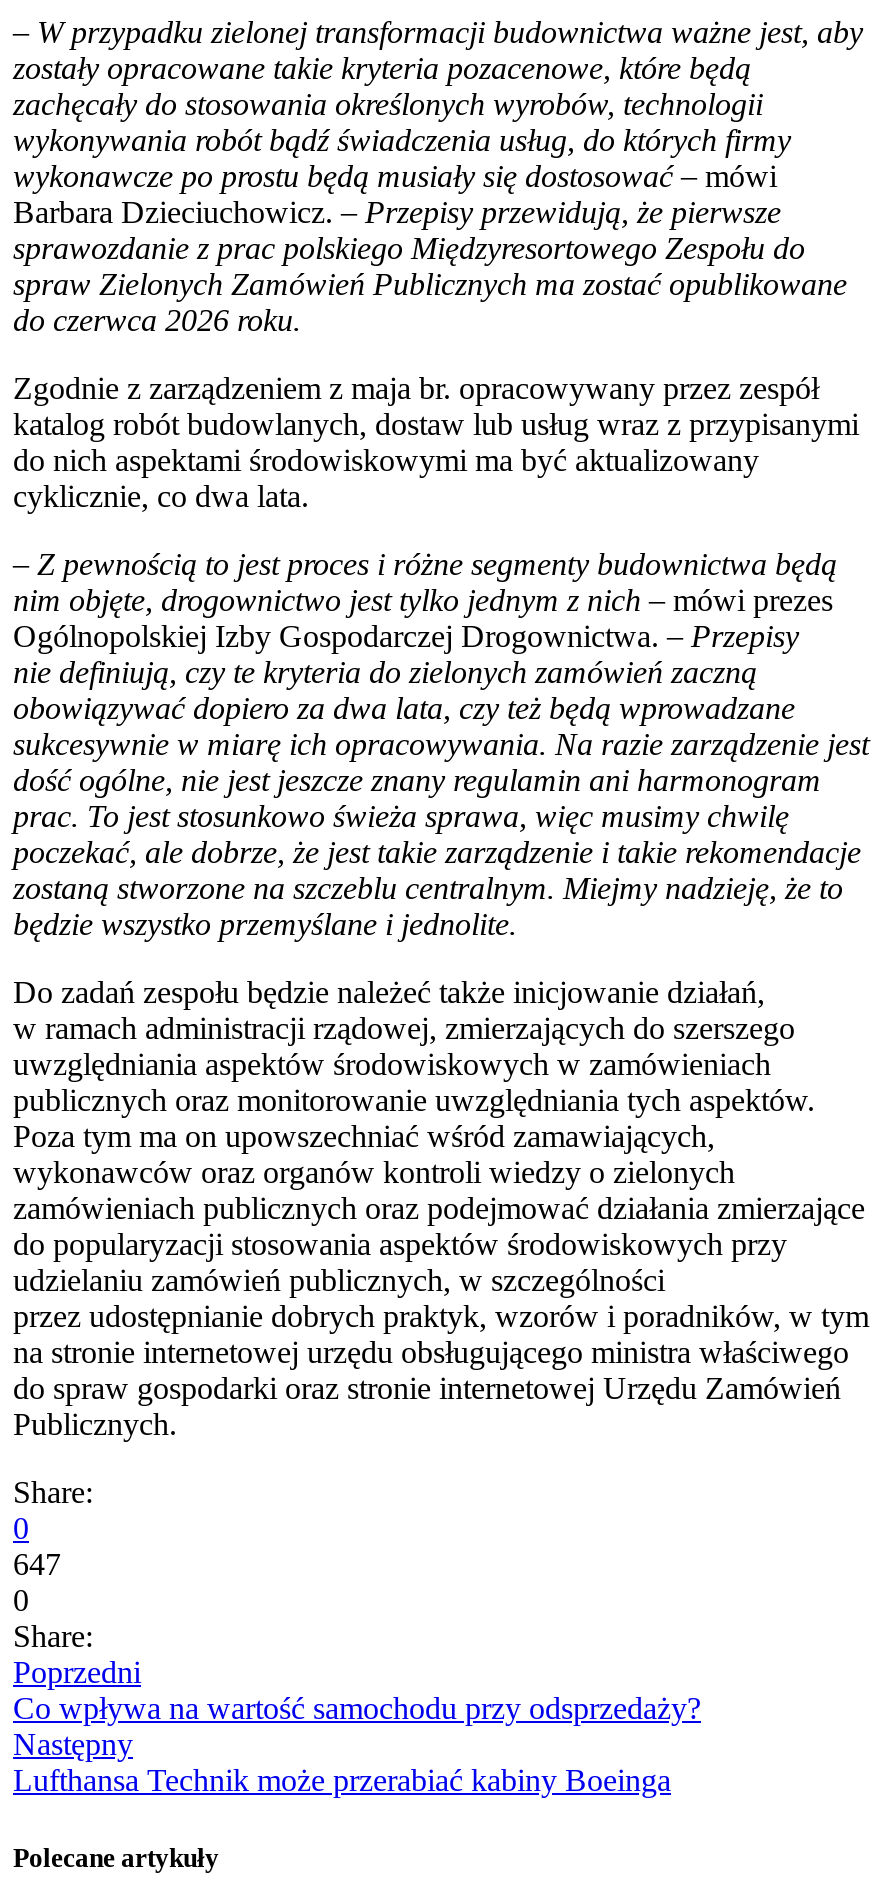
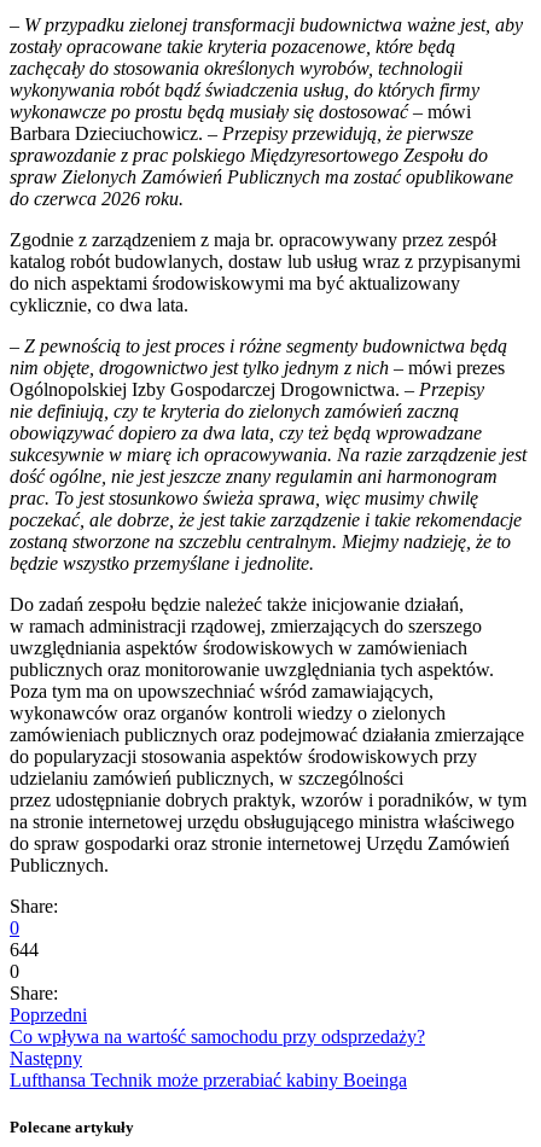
- 647
+ 644
